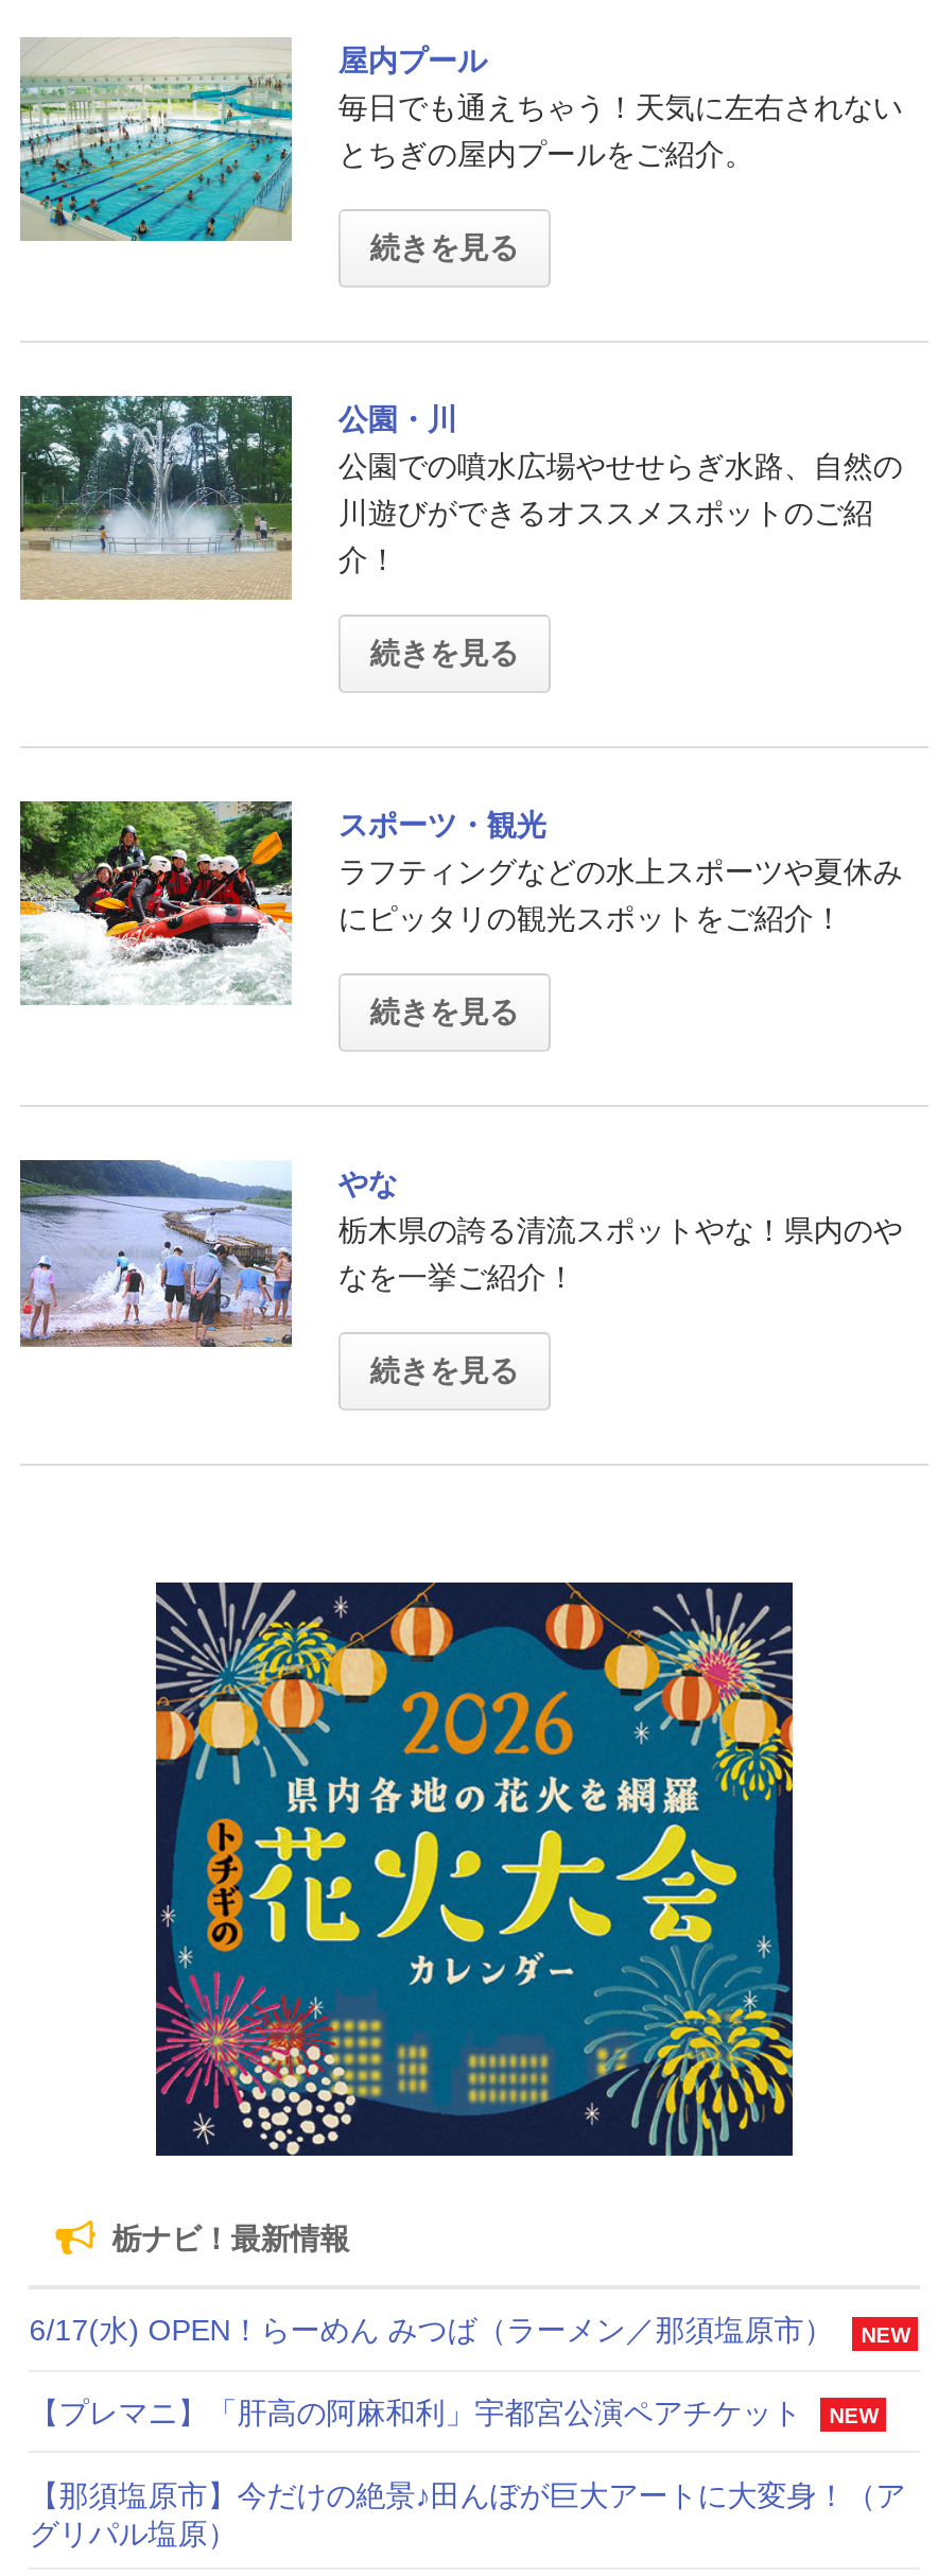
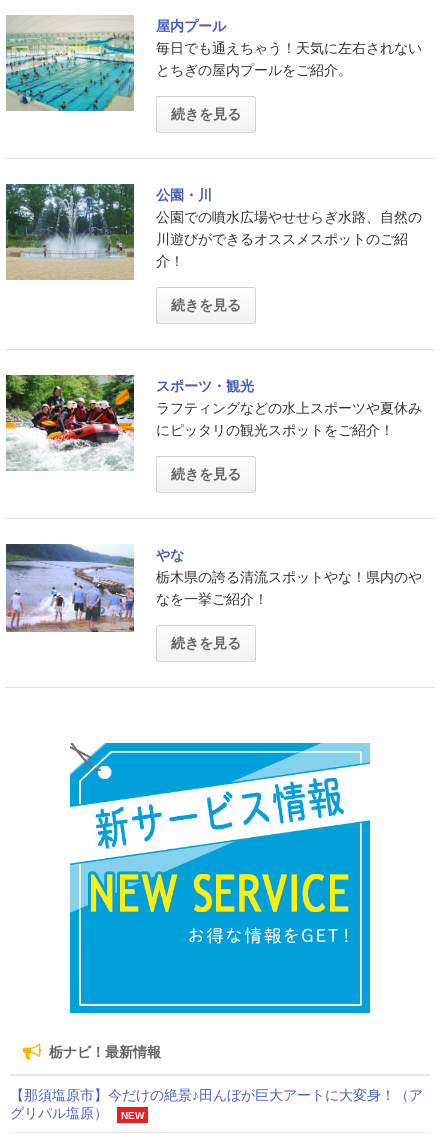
- [image]
+ [image]

- 6/17(水) OPEN！らーめん みつば（ラーメン／那須塩原市）
- NEW
- 【プレマニ】「肝高の阿麻和利」宇都宮公演ペアチケット
- NEW

+ NEW
